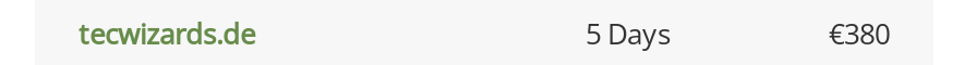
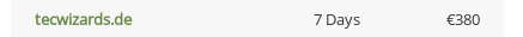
- 5 Days
+ 7 Days
